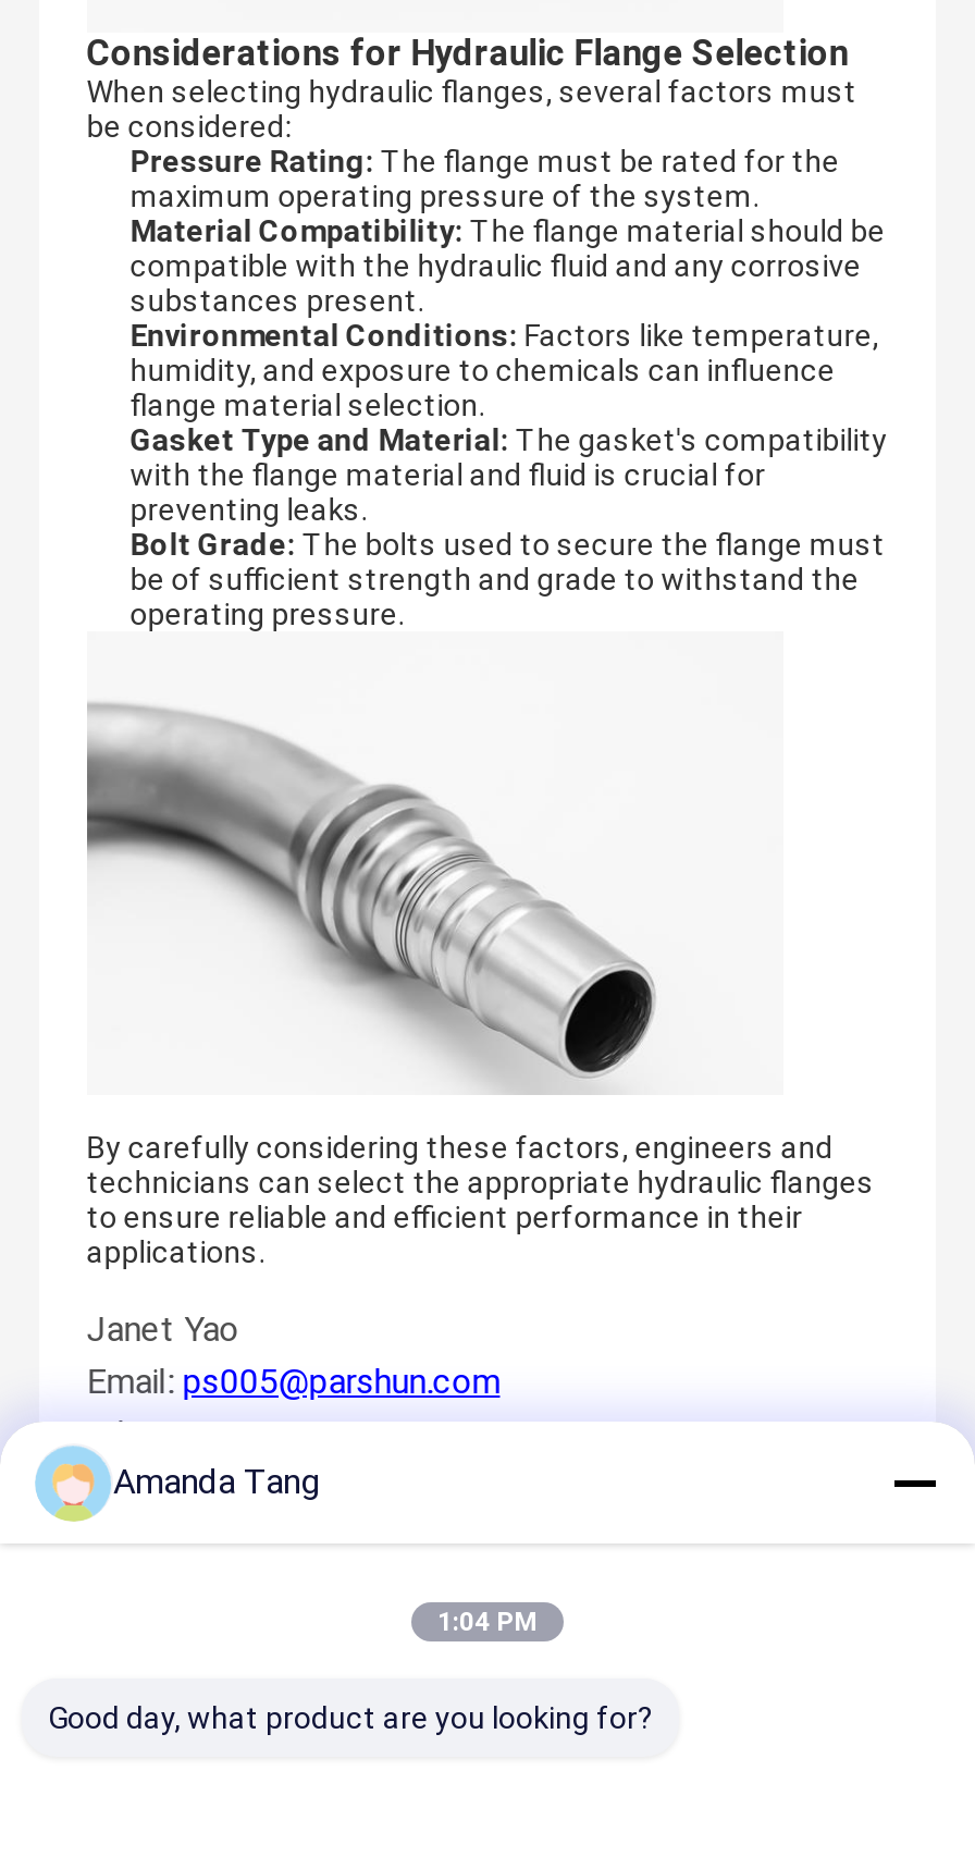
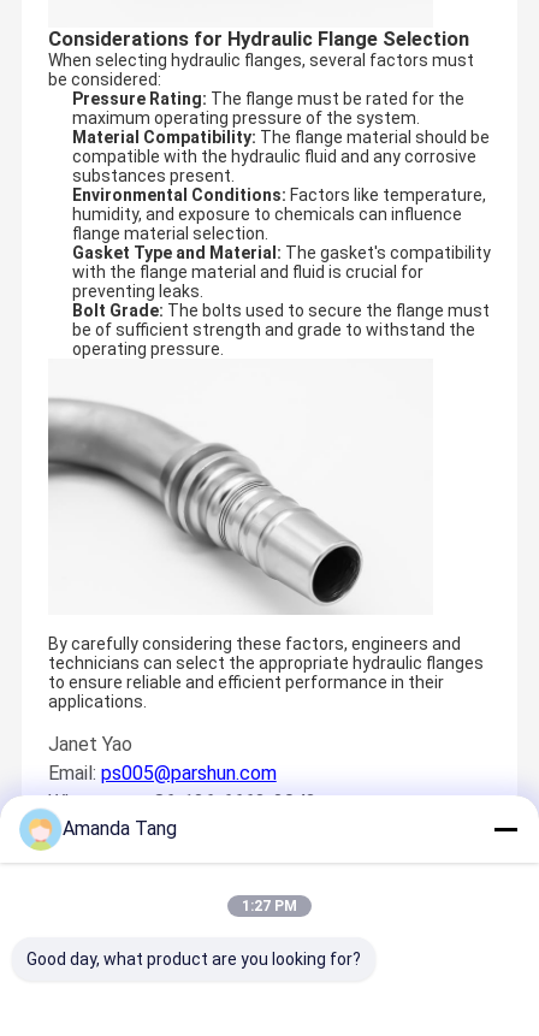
- 1:04 PM
+ 1:27 PM
